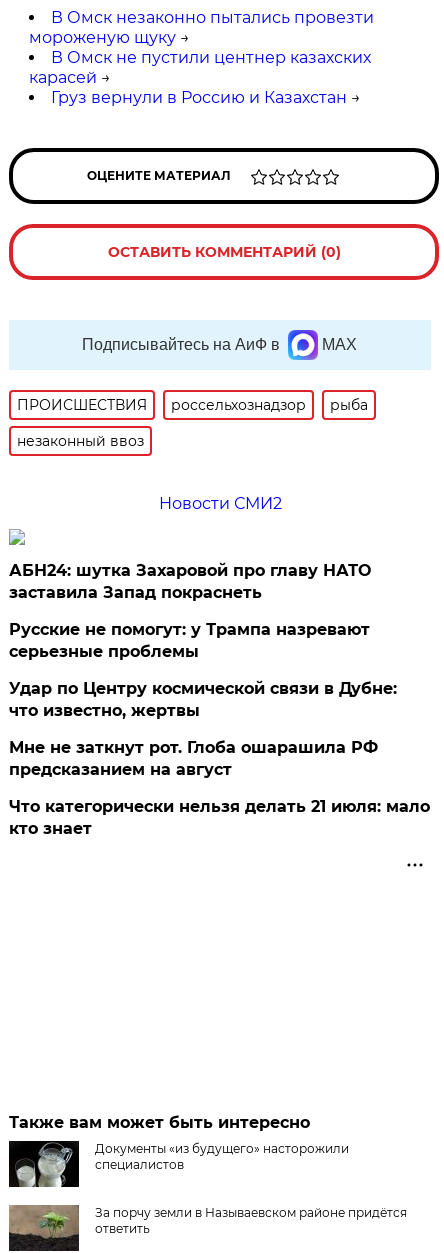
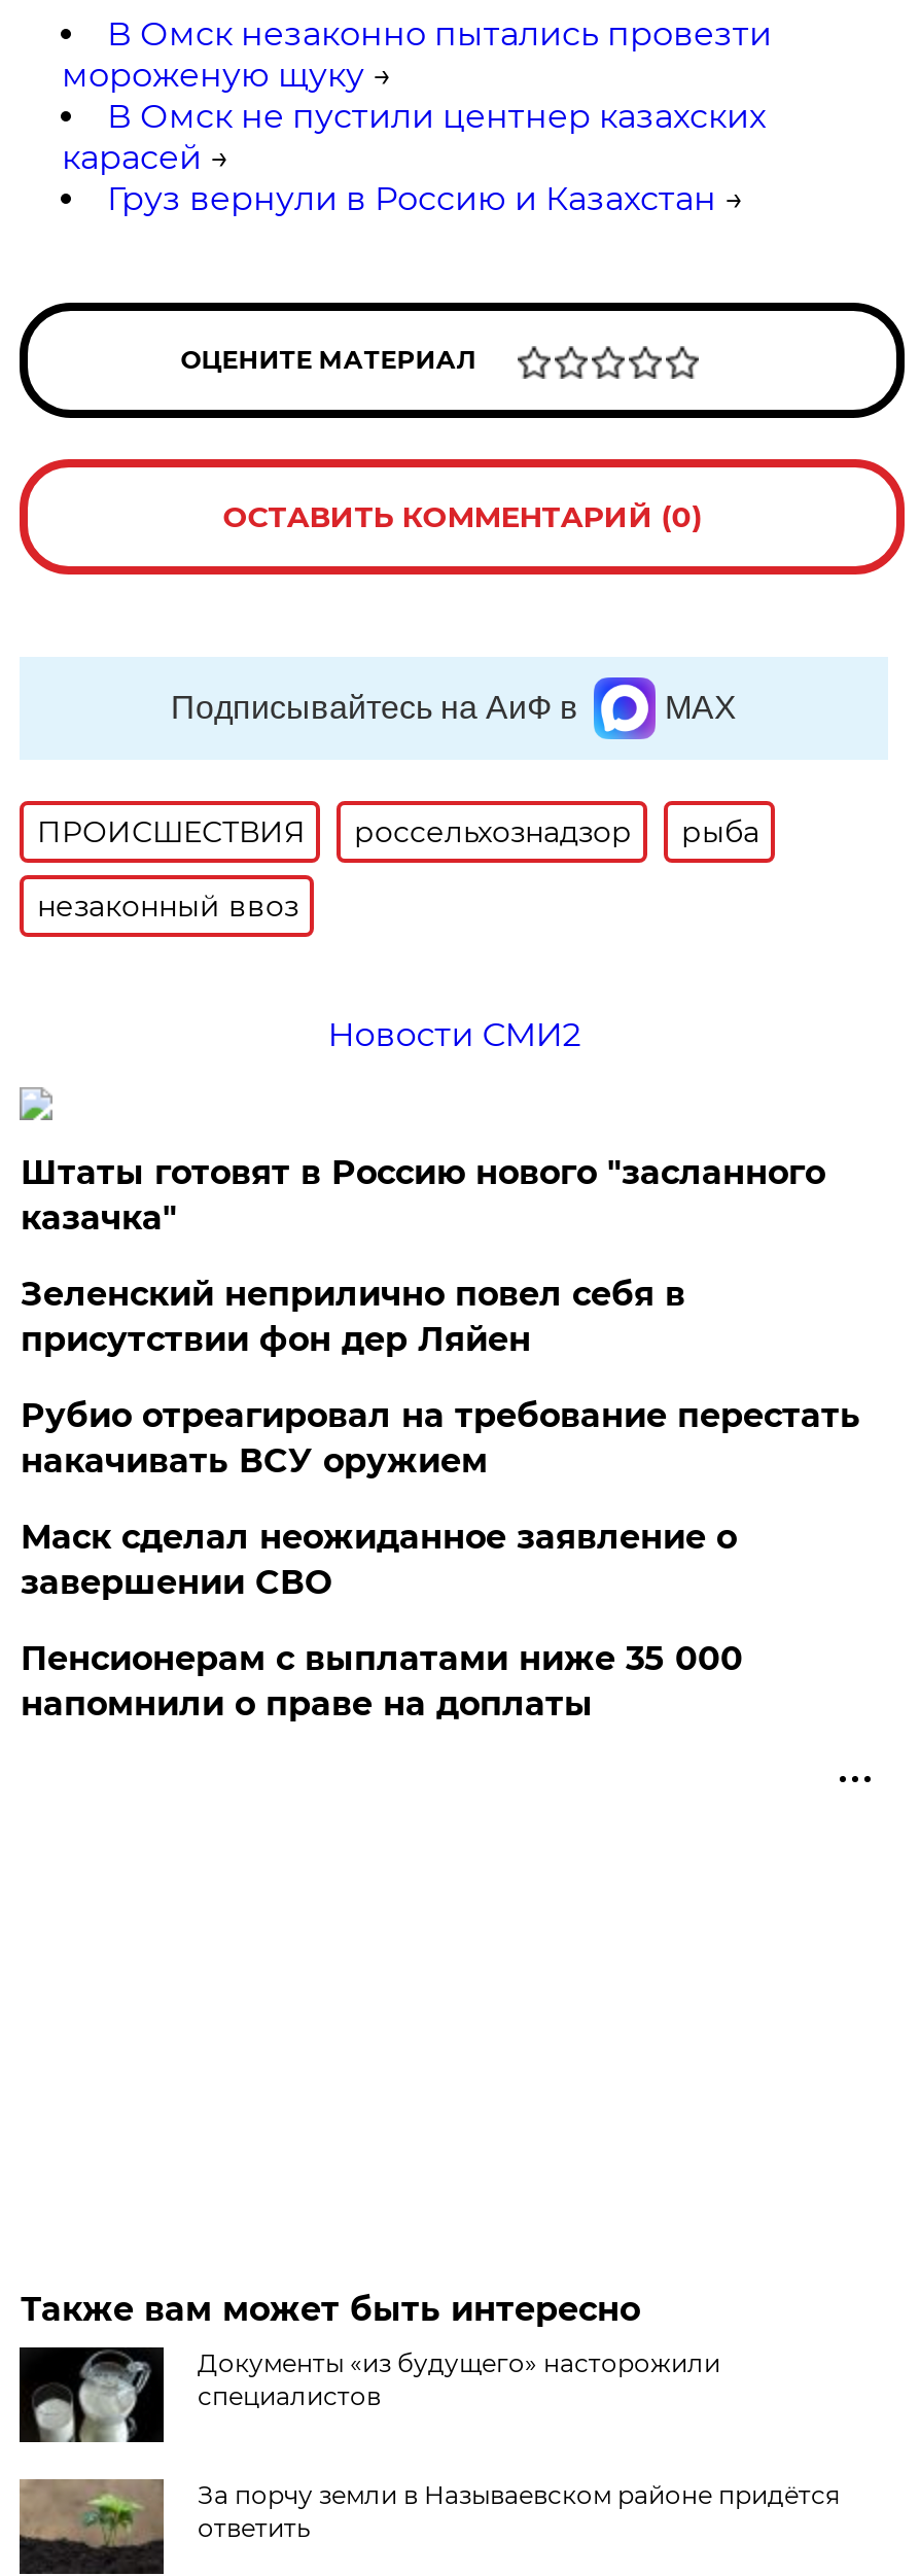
- АБН24: шутка Захаровой про главу НАТО
- заставила Запад покраснеть
+ Штаты готовят в Россию нового "засланного
+ казачка"

- Русские не помогут: у Трампа назревают
- серьезные проблемы
+ Зеленский неприлично повел cебя в
+ присутствии фон дер Ляйен

- Удар по Центру космической связи в Дубне:
- что известно, жертвы
+ Рубио отреагировал на требование перестать
+ накачивать ВСУ оружием

- Мне не заткнут рот. Глоба ошарашила РФ
- предсказанием на август
+ Маск сделал неожиданное заявление о
+ завершении СВО

- Что категорически нельзя делать 21 июля: мало
- кто знает
+ Пенсионерам с выплатами ниже 35 000
+ напомнили о праве на доплаты
